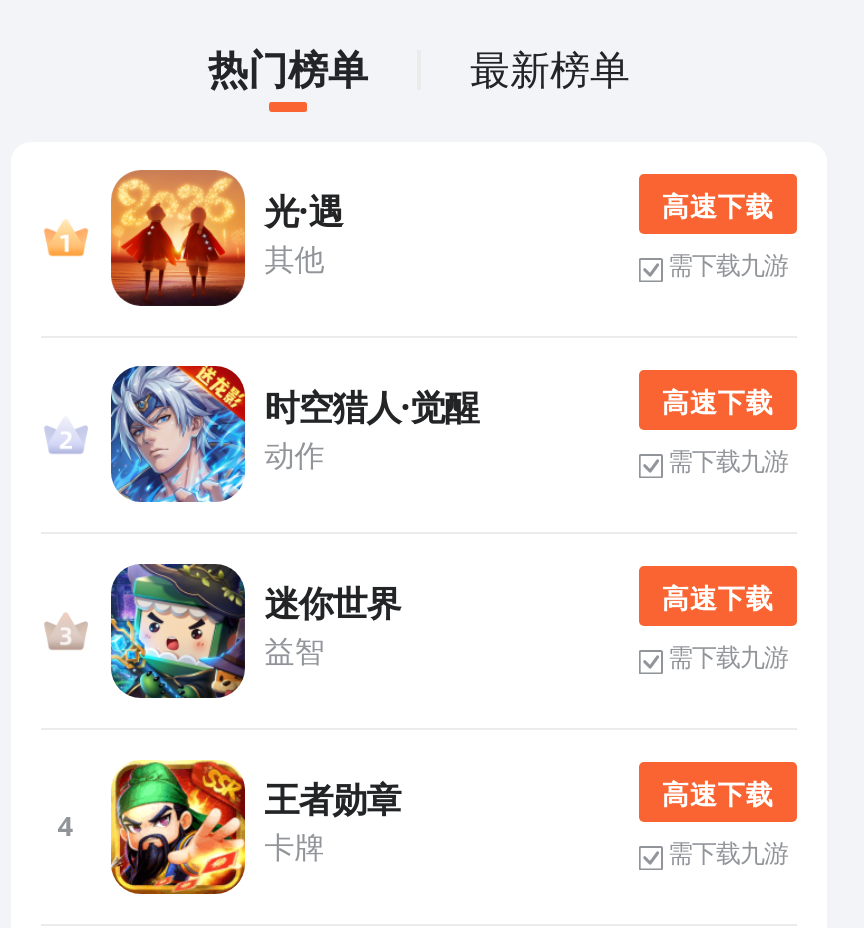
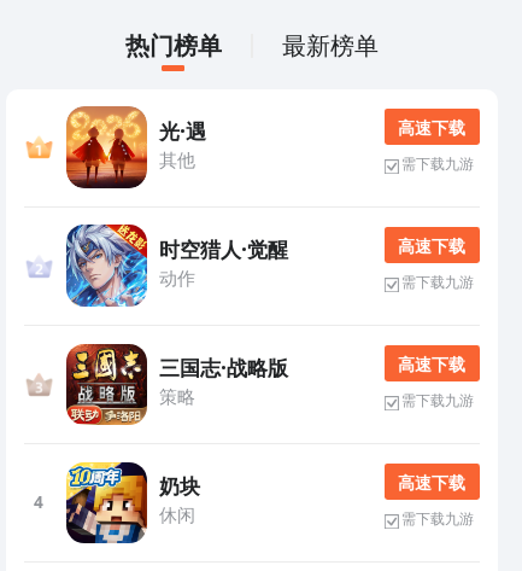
- [image]
- 迷你世界
- 益智
+ [image]
+ 三国志·战略版
+ 策略

- [image]
- 王者勋章
- 卡牌
+ [image]
+ 奶块
+ 休闲
